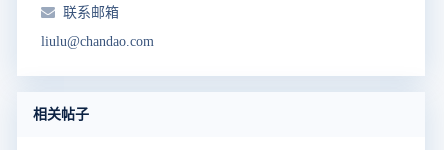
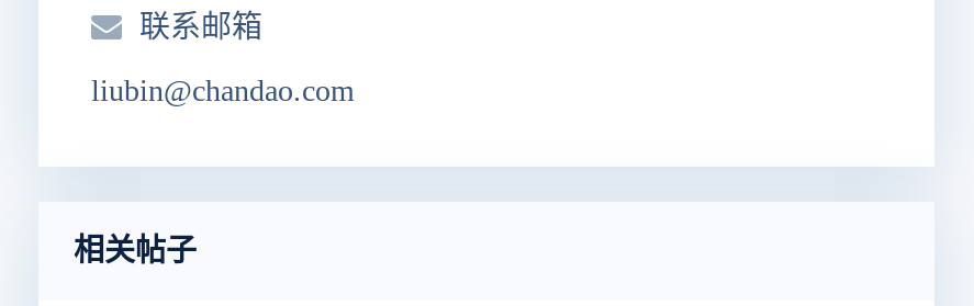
- liulu@chandao.com
+ liubin@chandao.com
